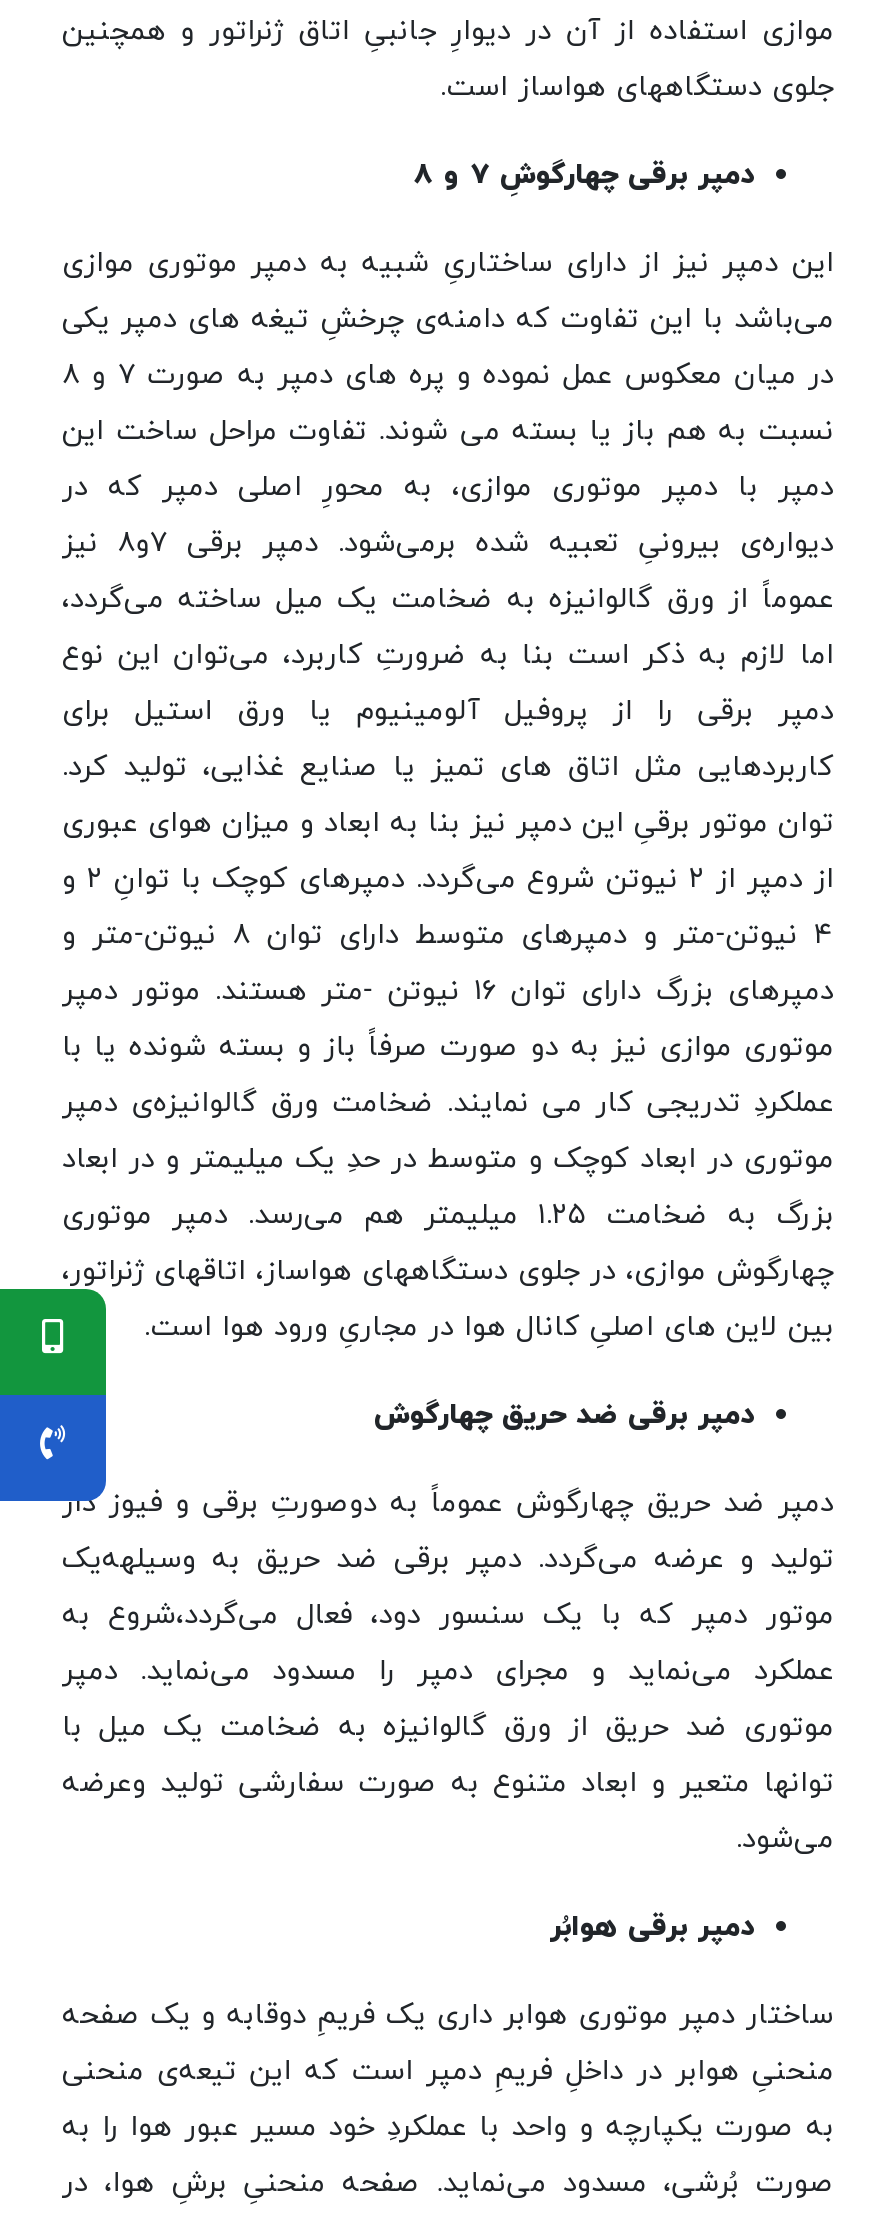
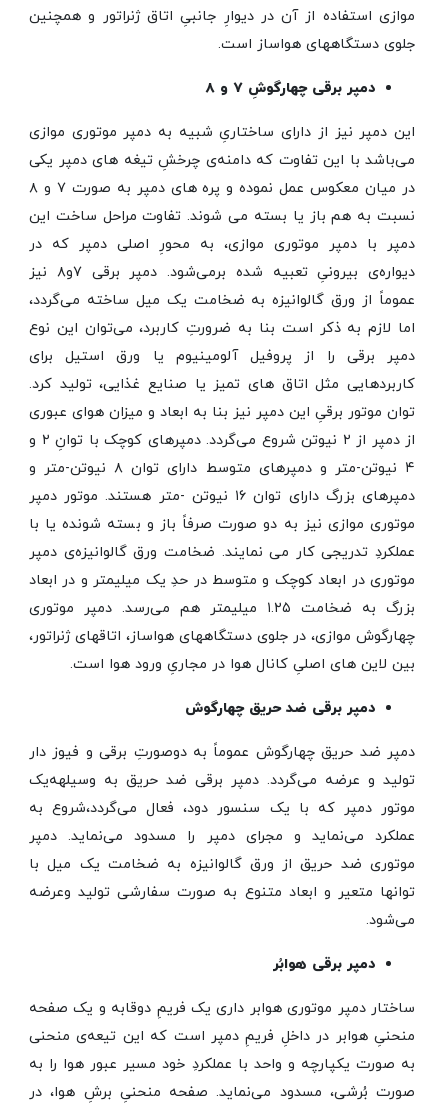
- [image]
